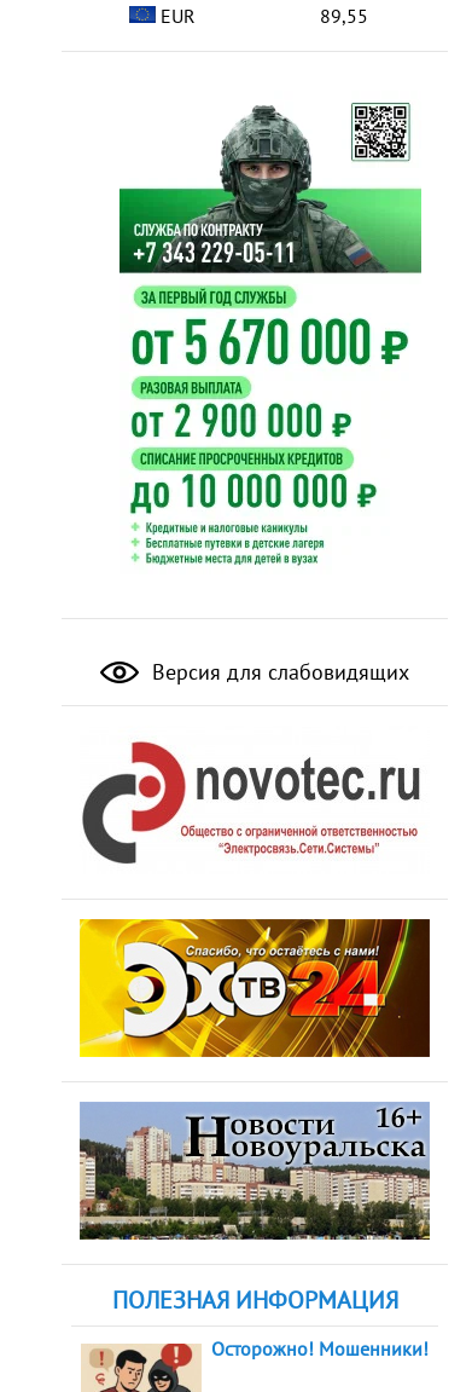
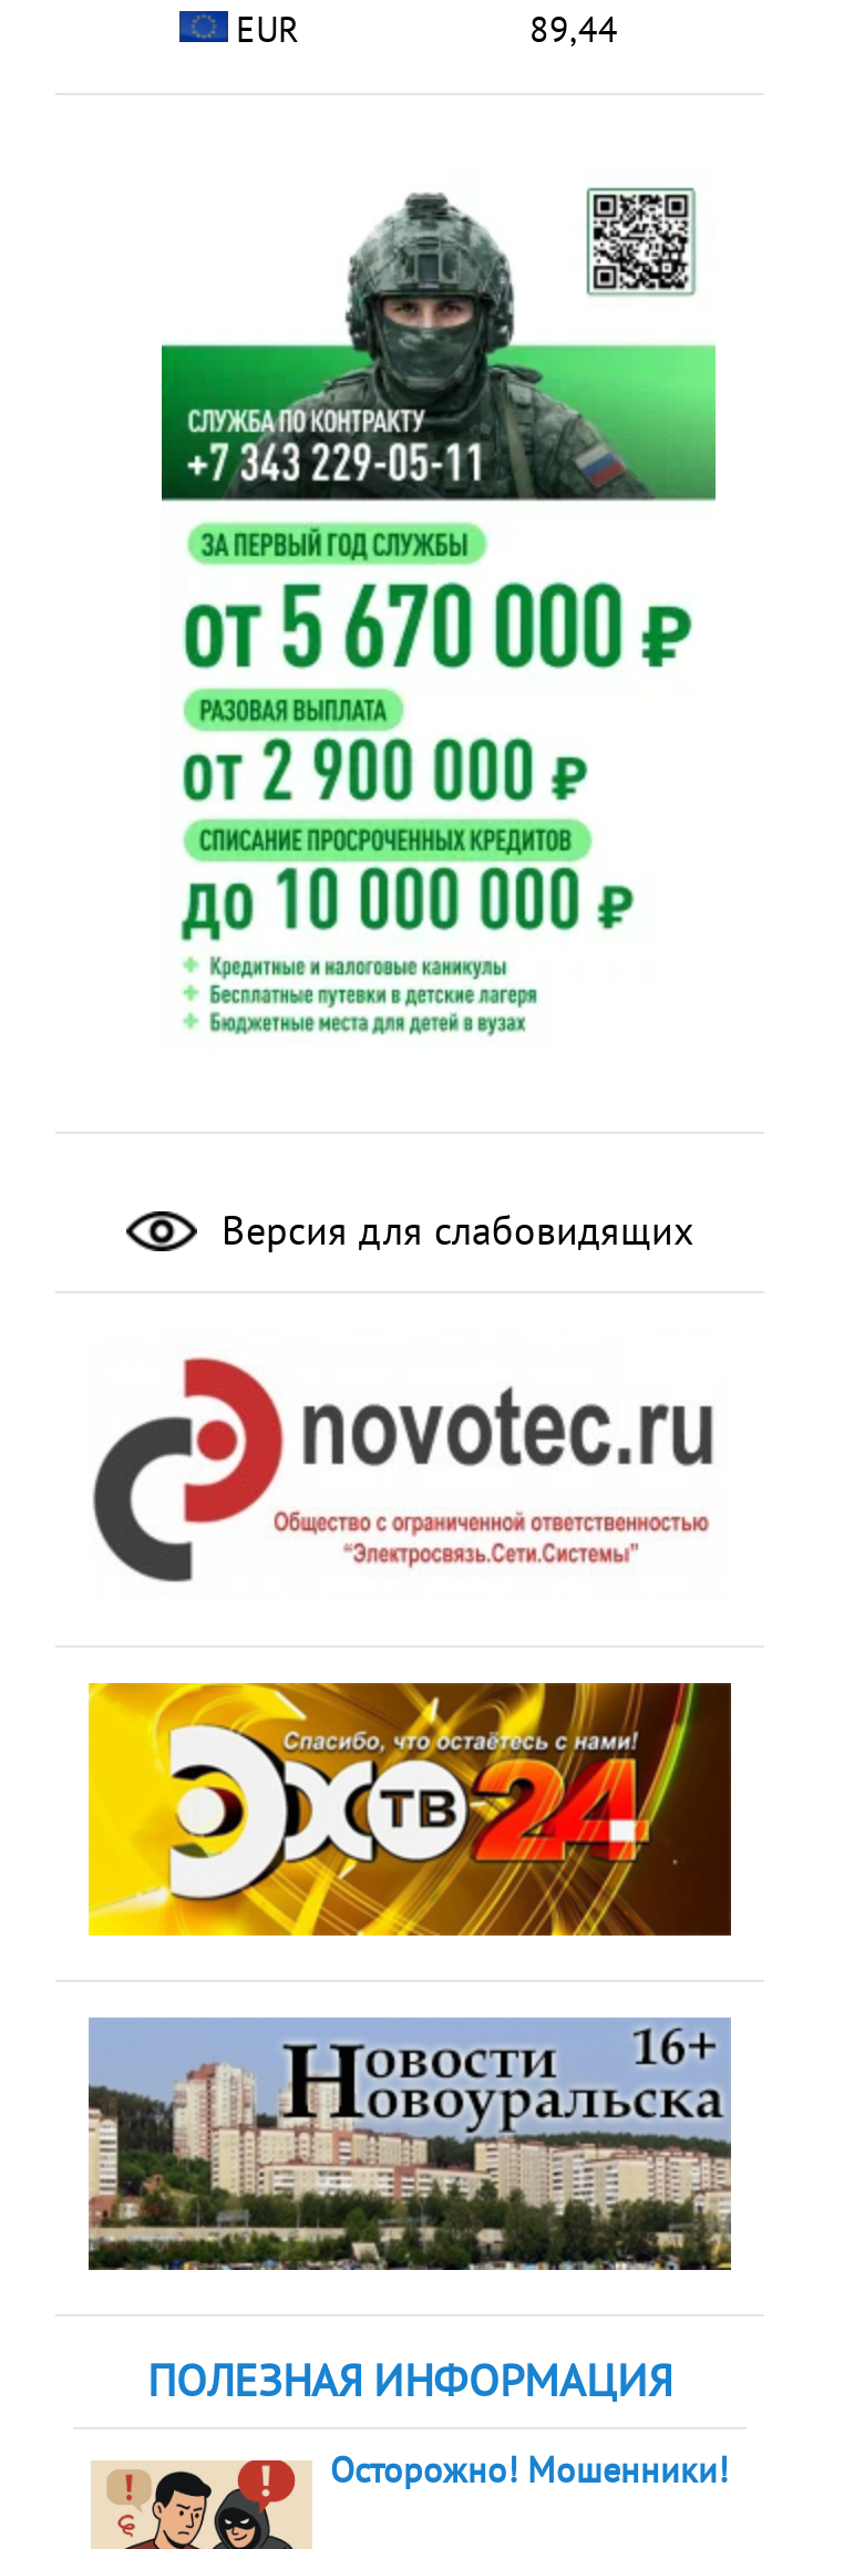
- 89,55
+ 89,44
